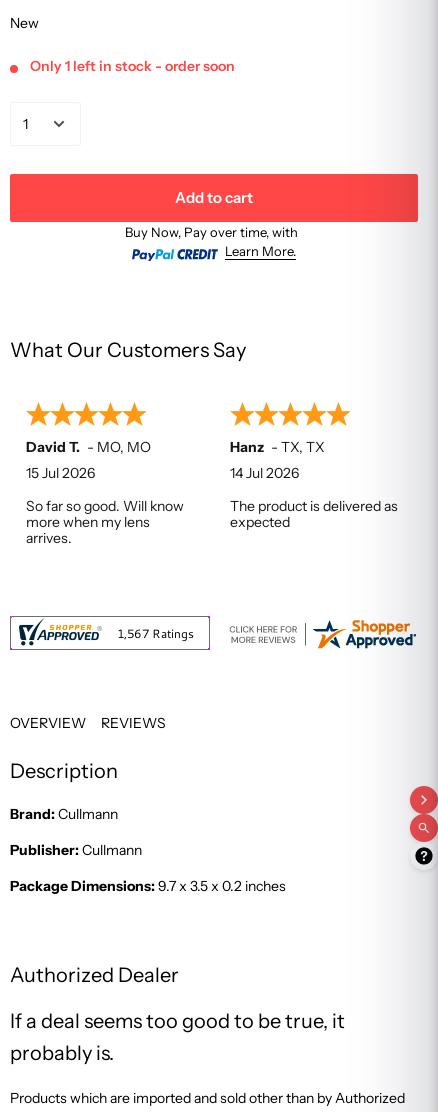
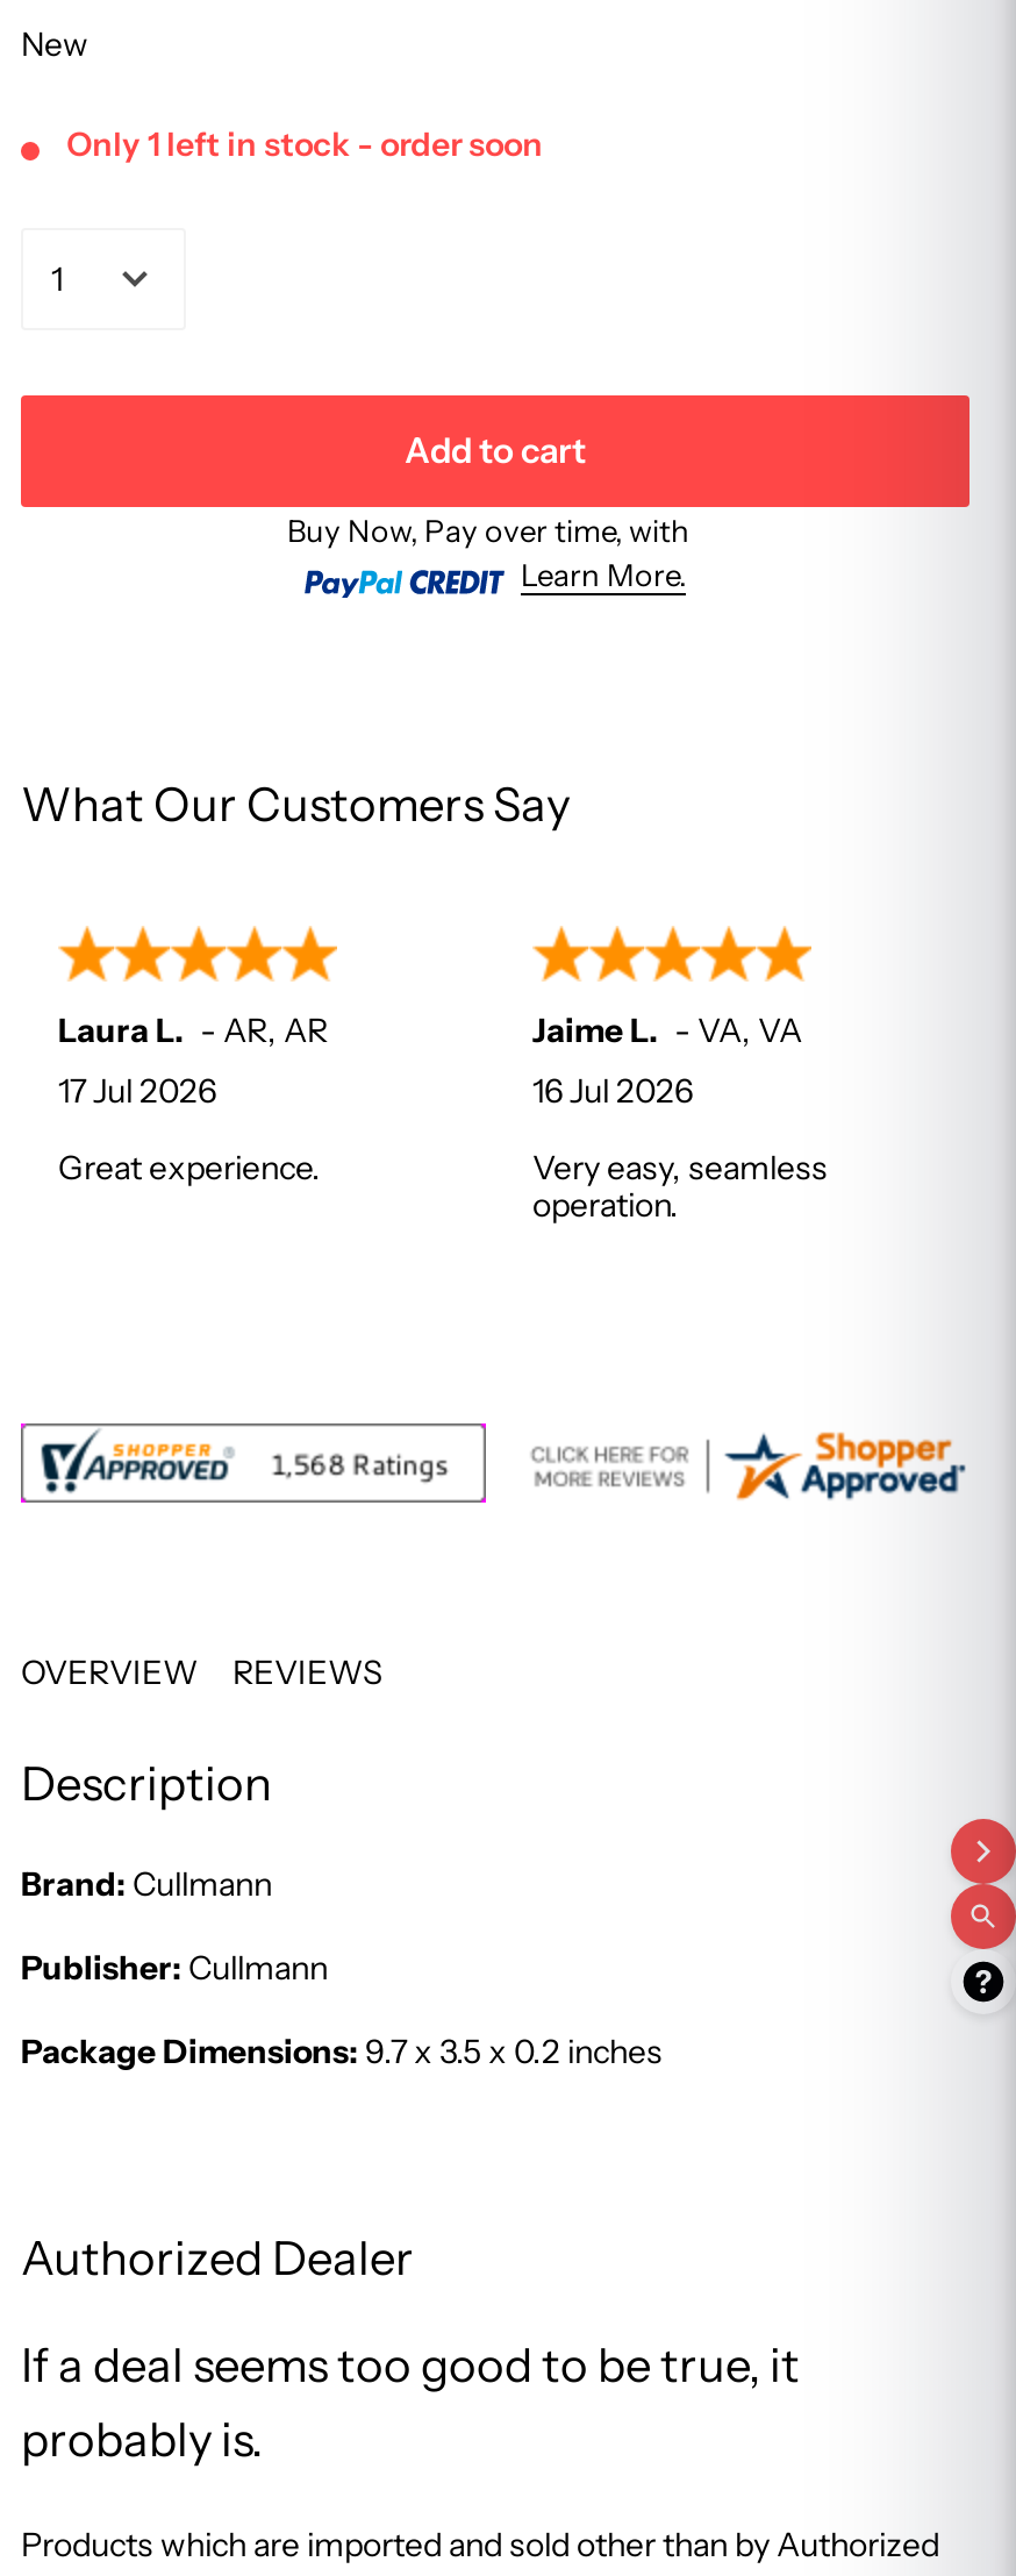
- David T. - MO, MO
- 15 Jul 2026
+ Laura L. - AR, AR
+ 17 Jul 2026

- Hanz - TX, TX
- 14 Jul 2026
+ Jaime L. - VA, VA
+ 16 Jul 2026

- So far so good. Will know
- more when my lens
- arrives.
+ Great experience.

- The product is delivered as
- expected
+ Very easy, seamless
+ operation.
